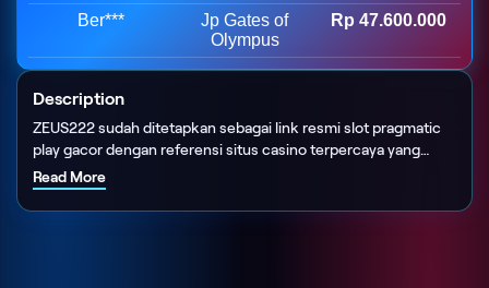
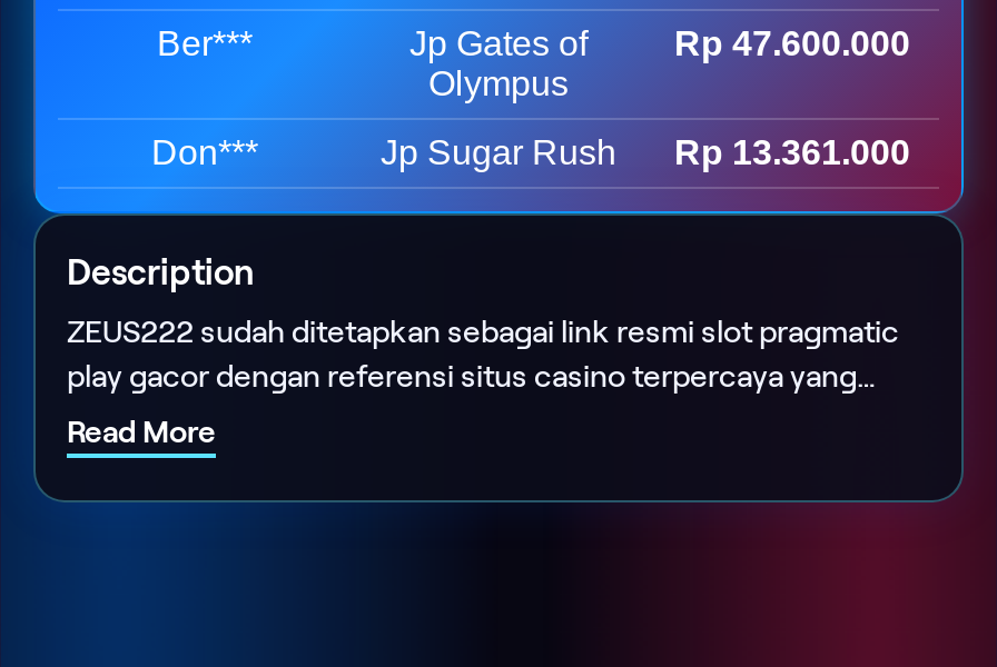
+ Don***
+ Jp Sugar Rush
+ Rp 13.361.000
